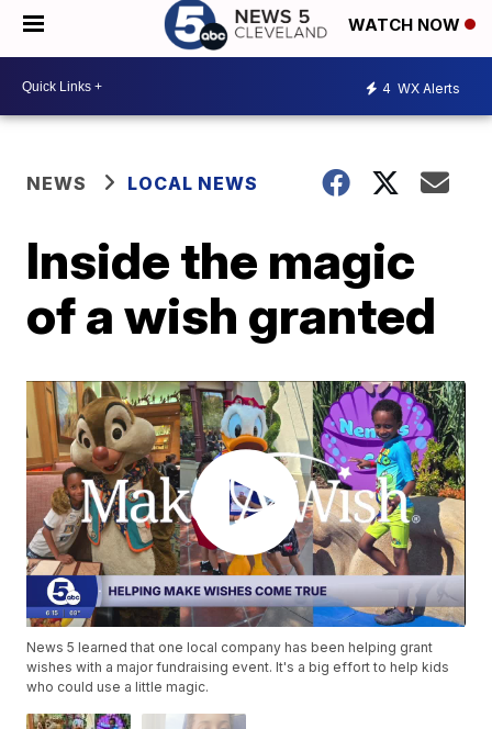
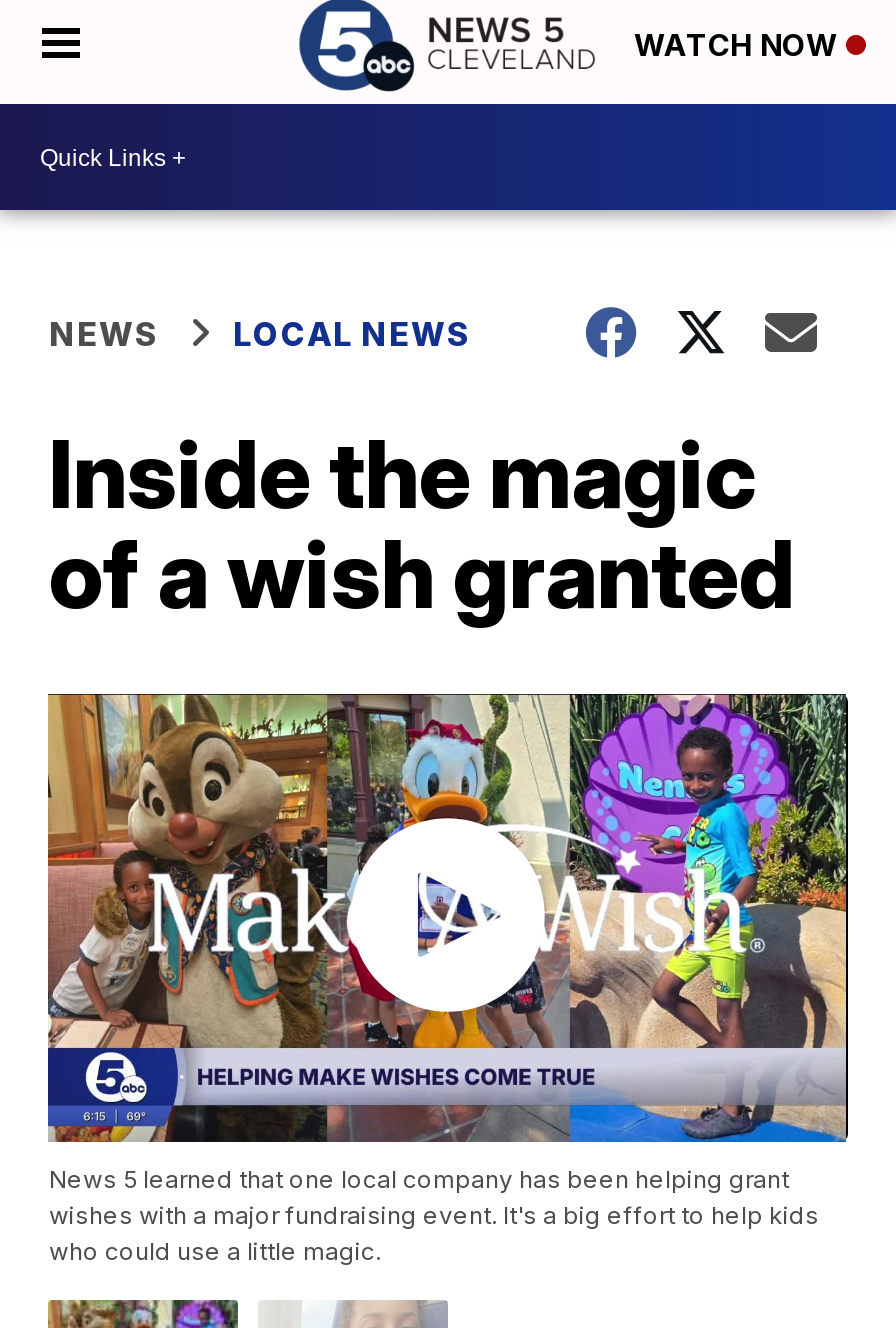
- 4 WX Alerts
